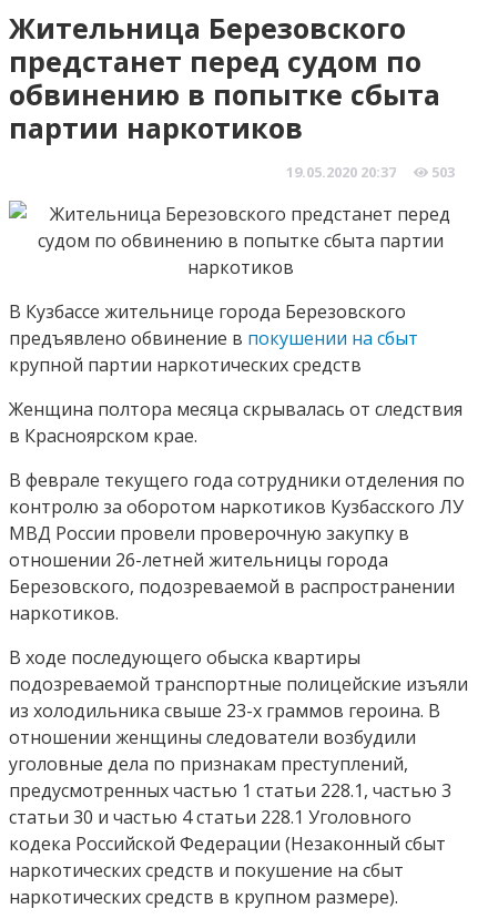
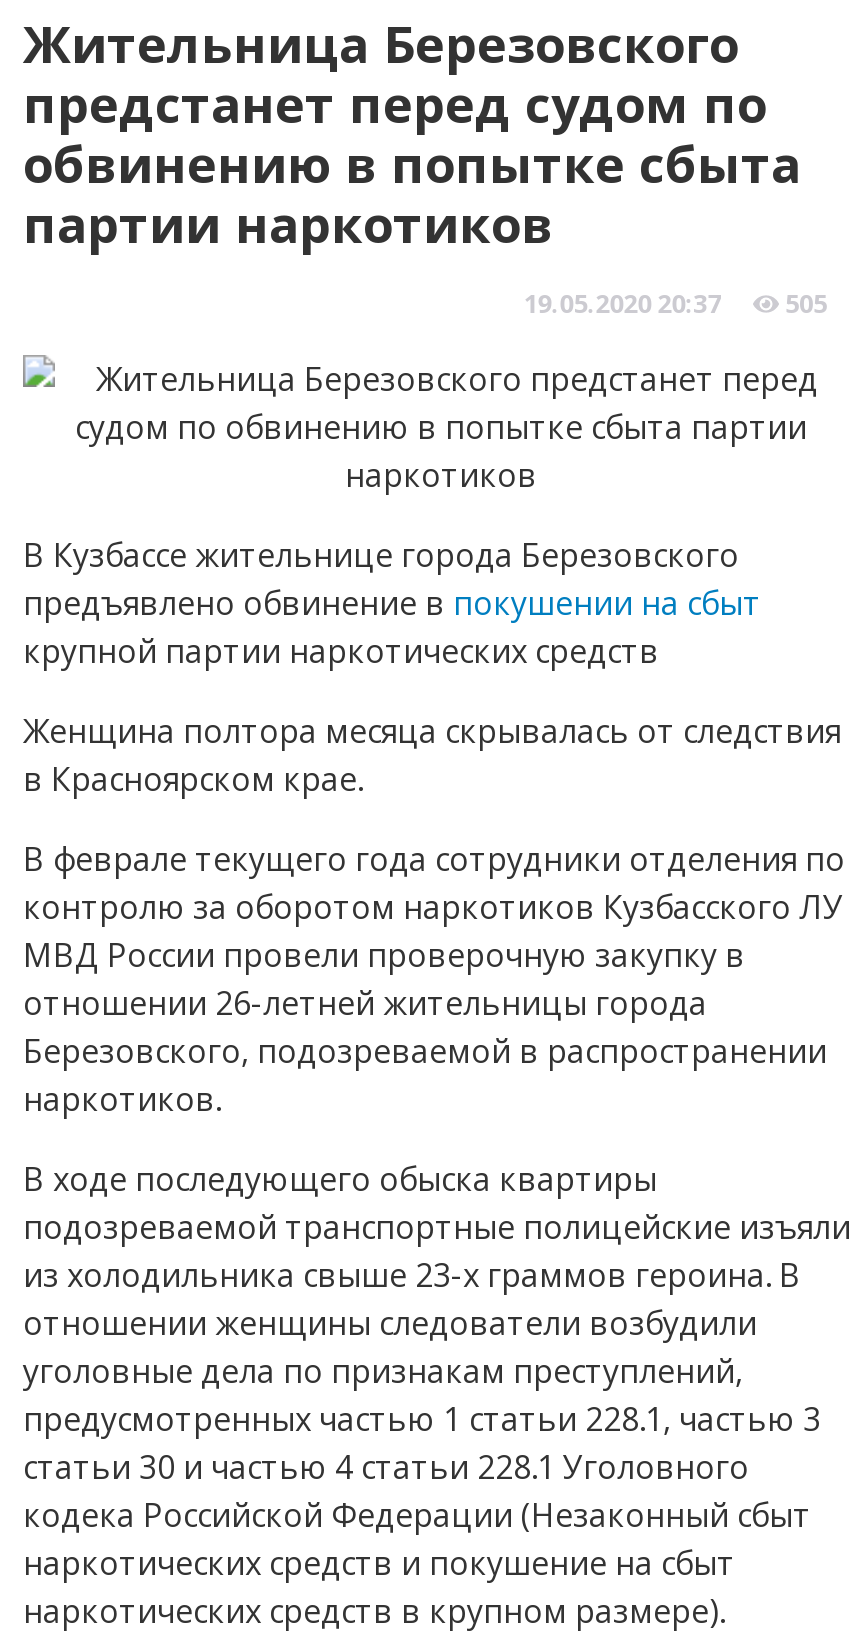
- 19.05.2020 20:37 503
+ 19.05.2020 20:37 505
